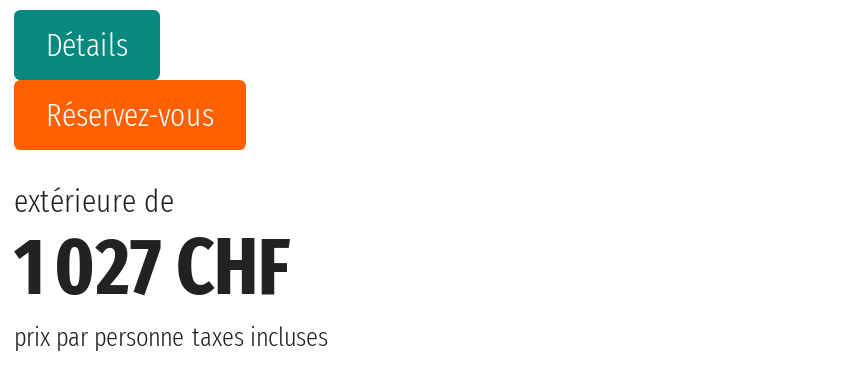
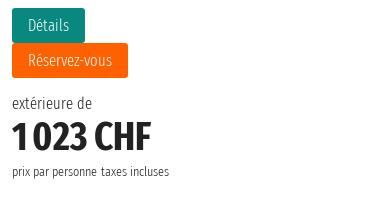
- 1 027 CHF
+ 1 023 CHF
